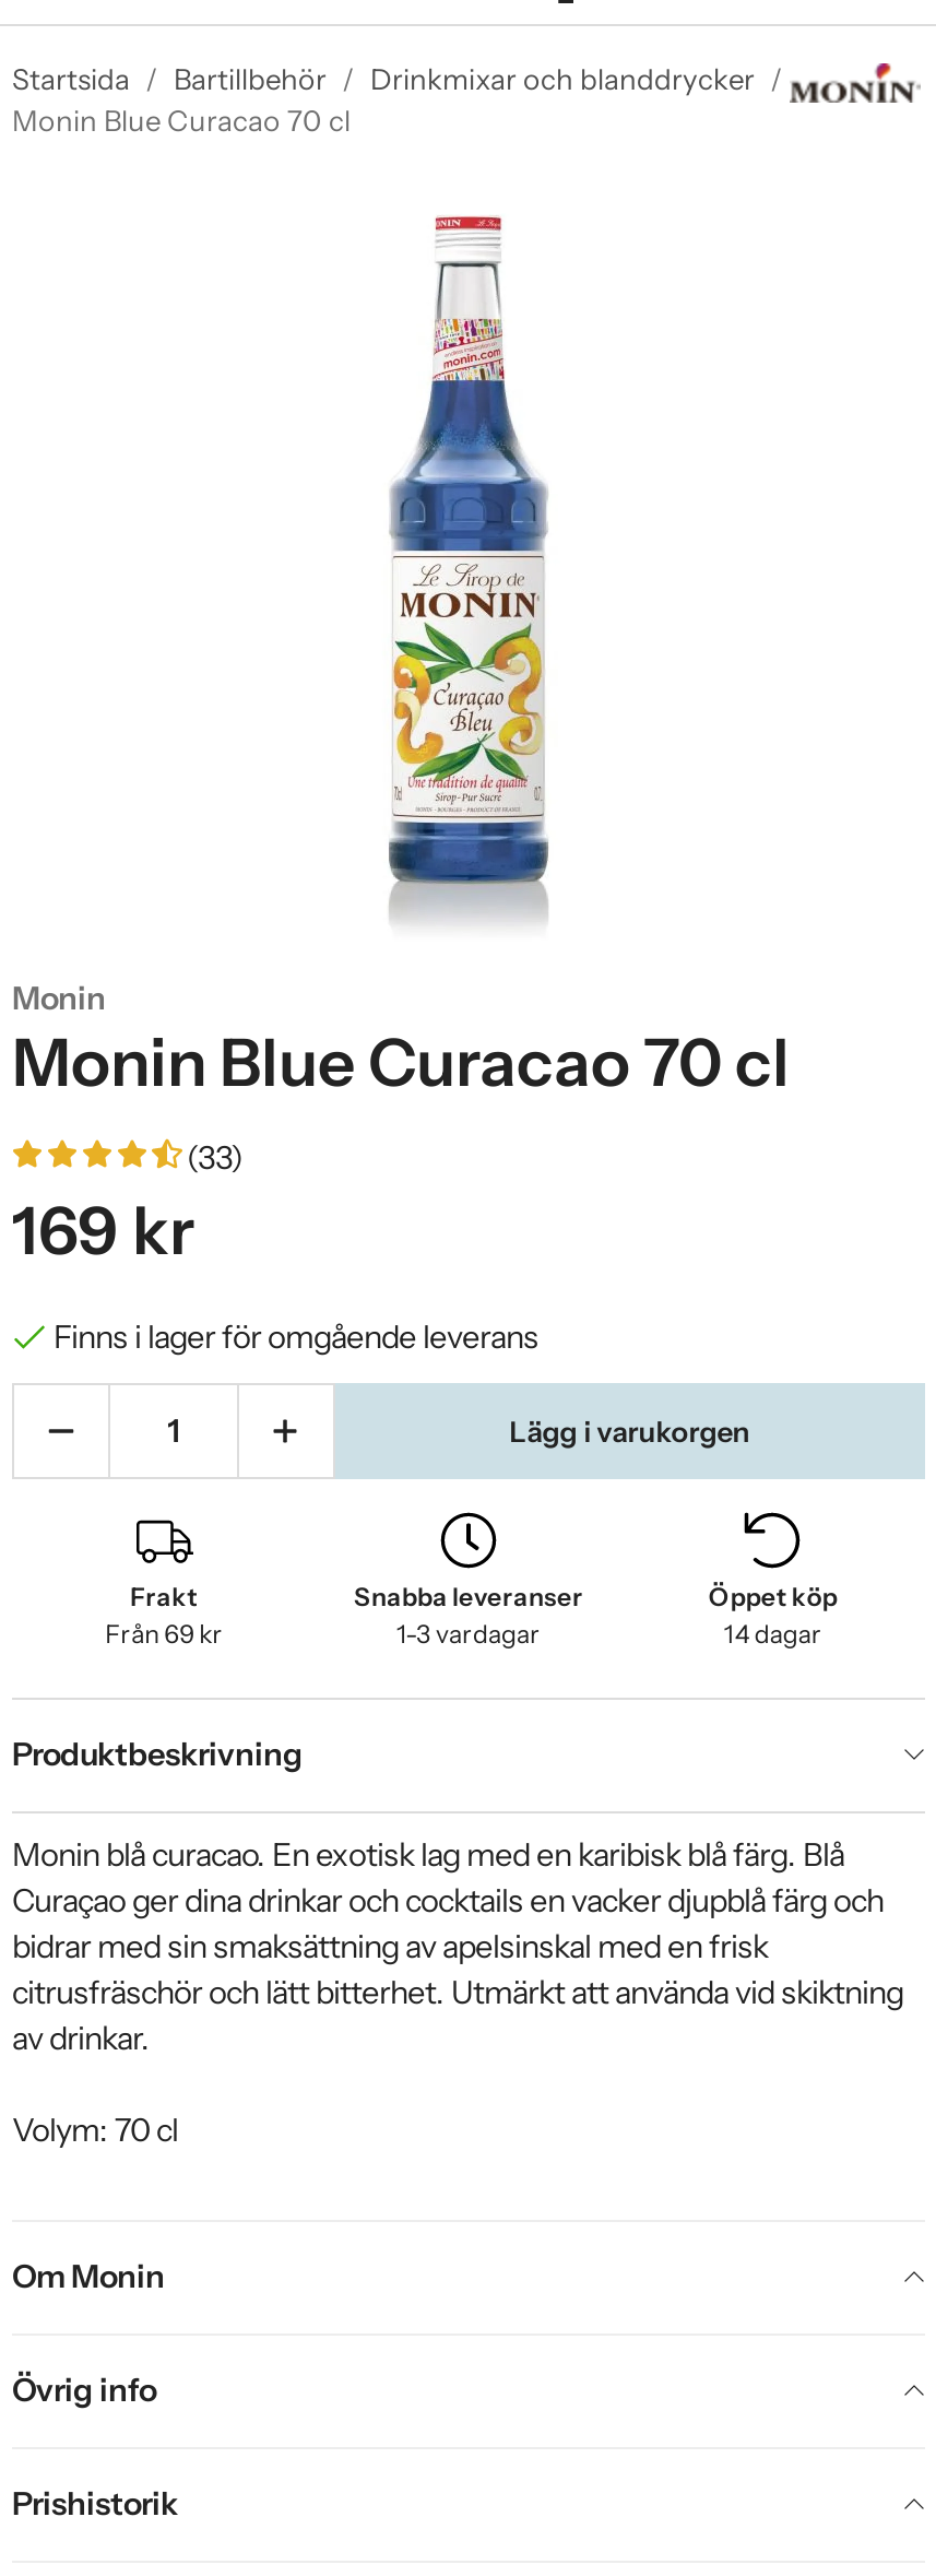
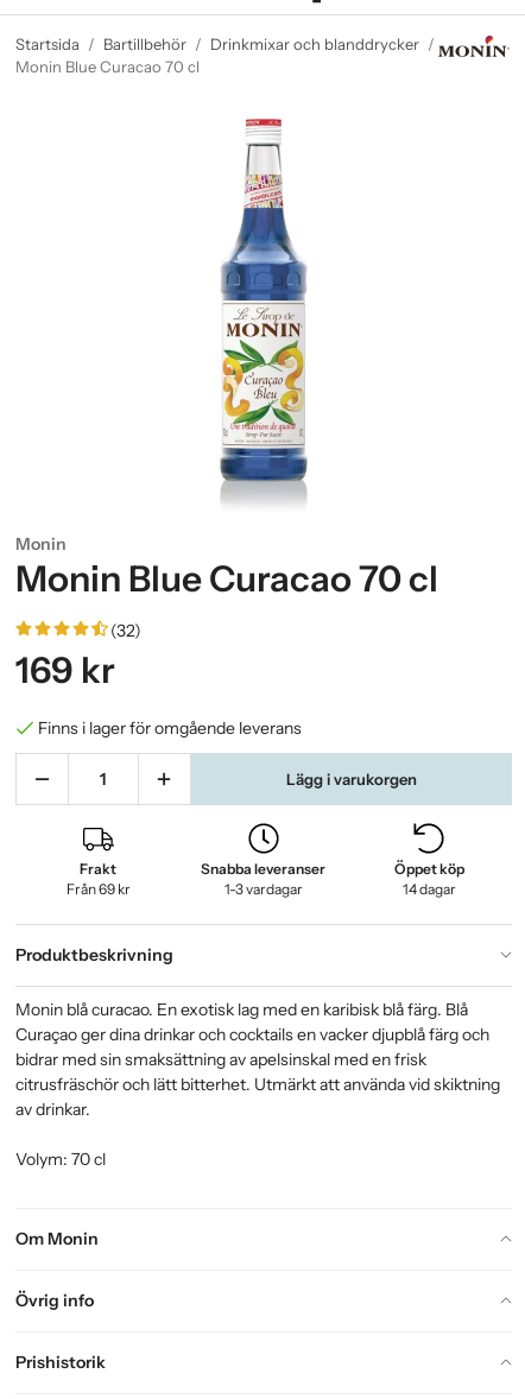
- (33)
+ (32)
